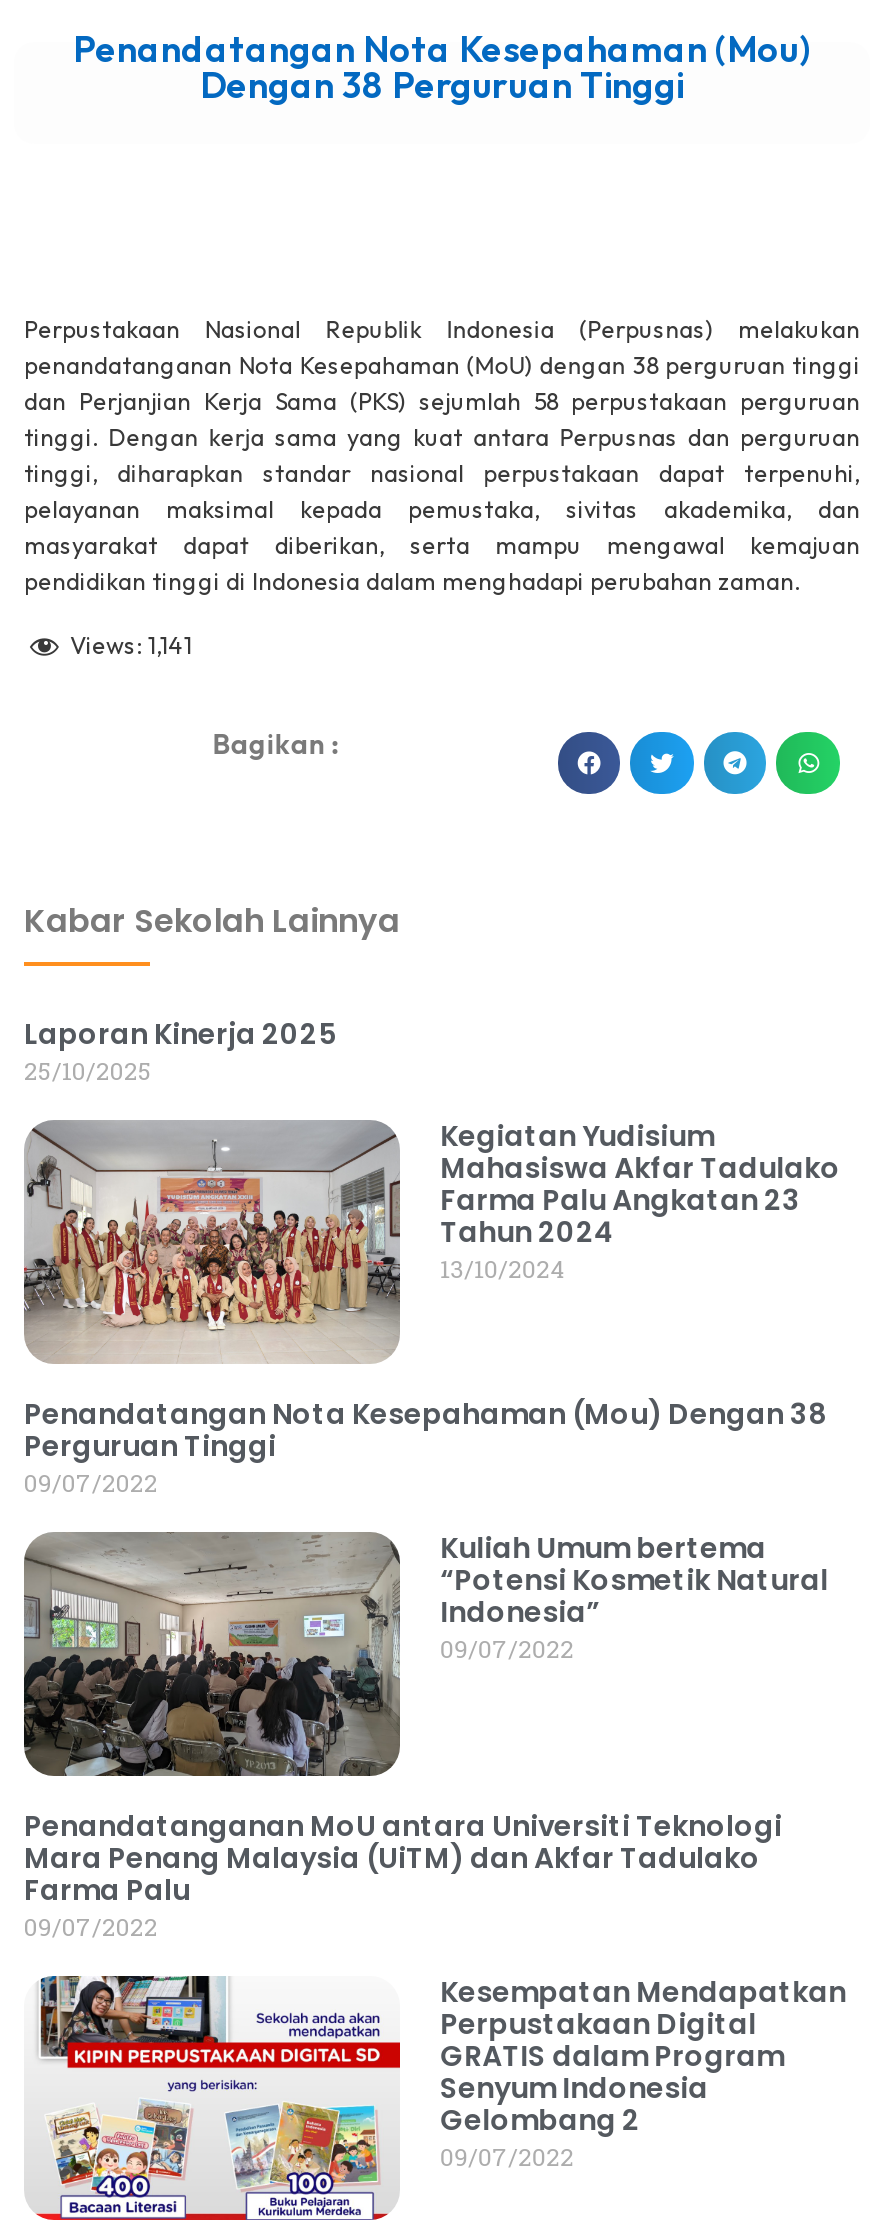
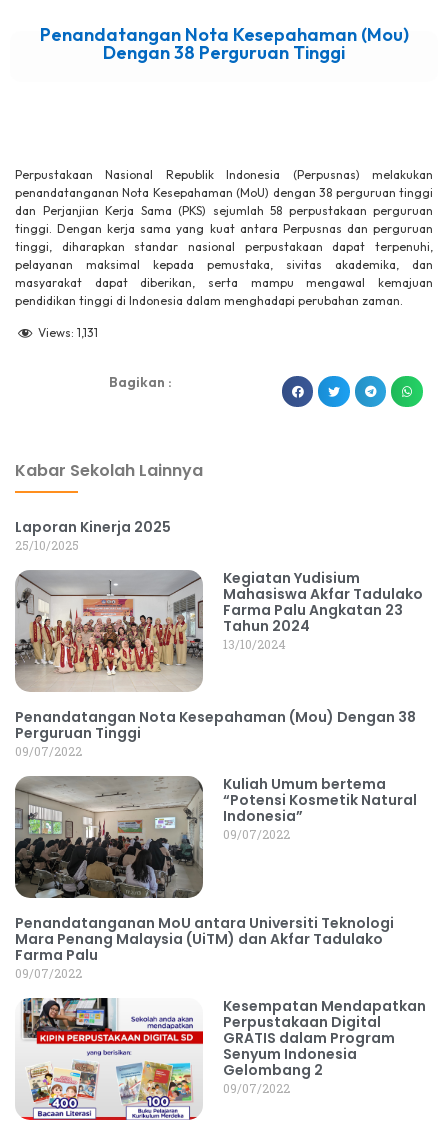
- Views: 1,141
+ Views: 1,131
